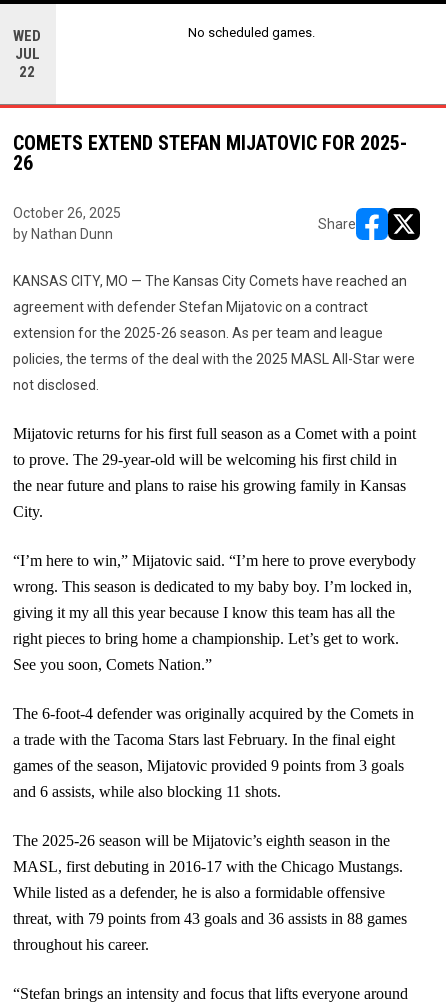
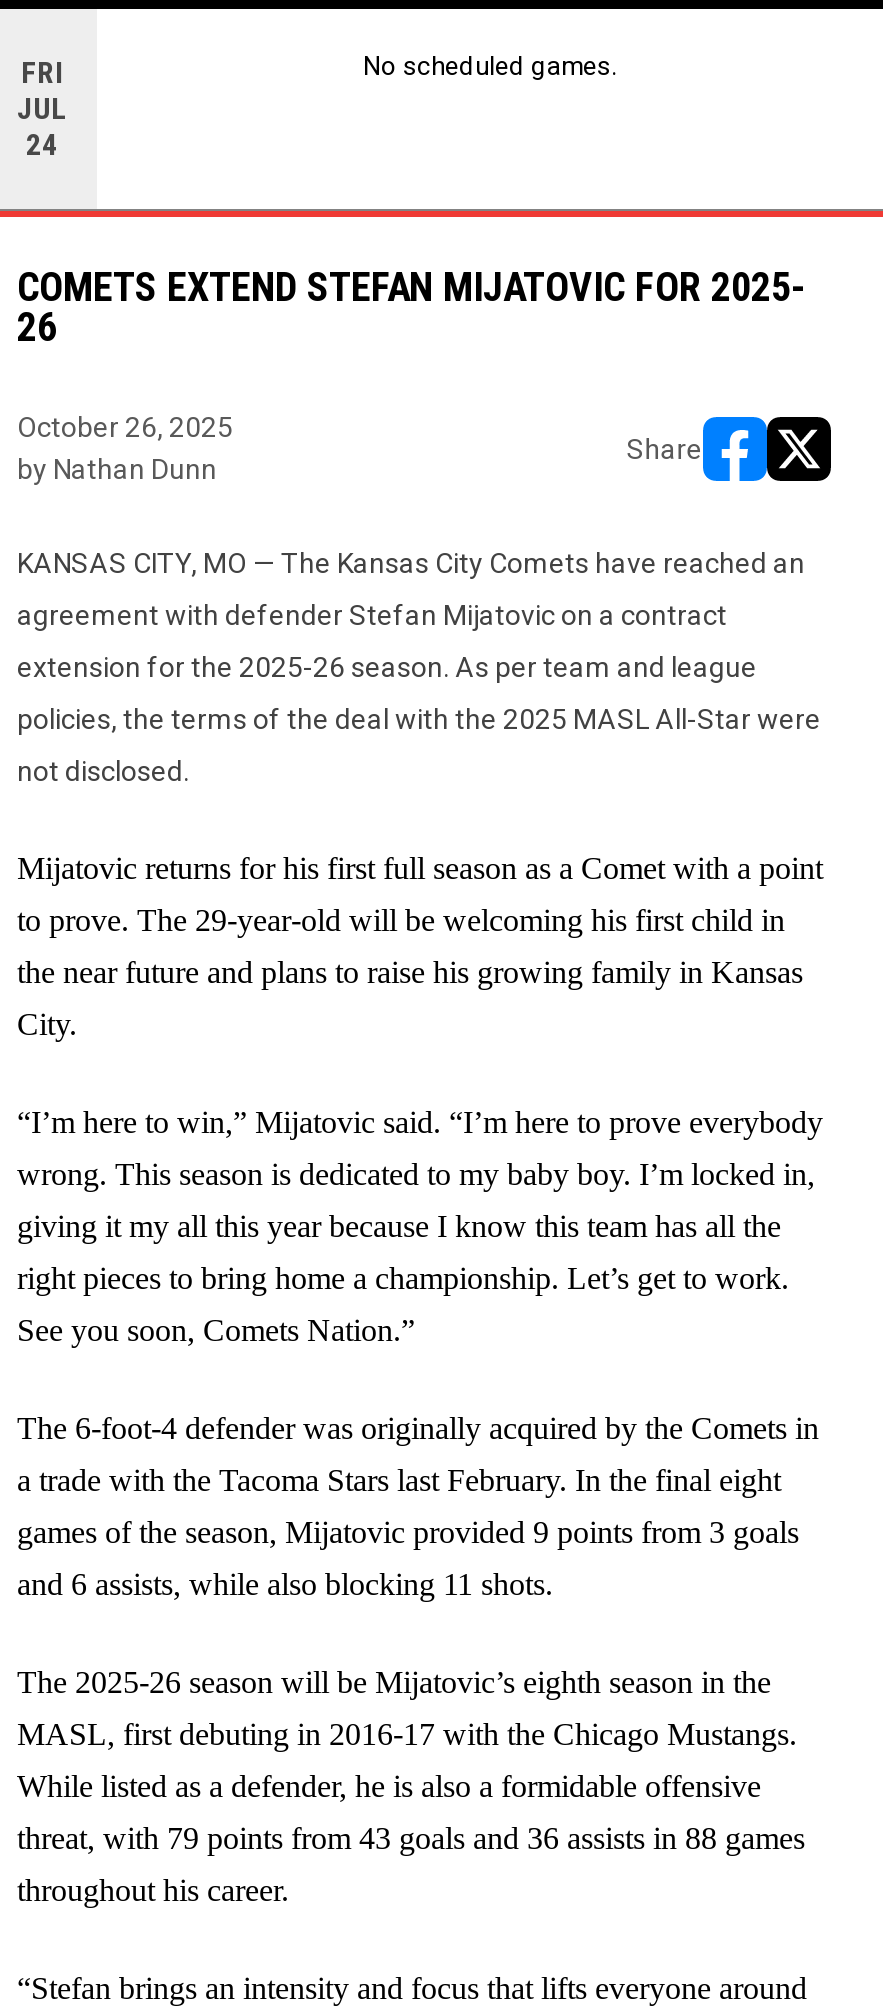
- WED
+ FRI

- 22
+ 24
